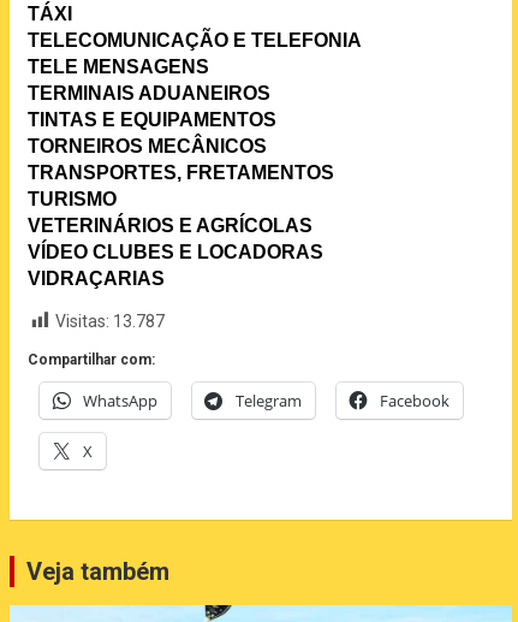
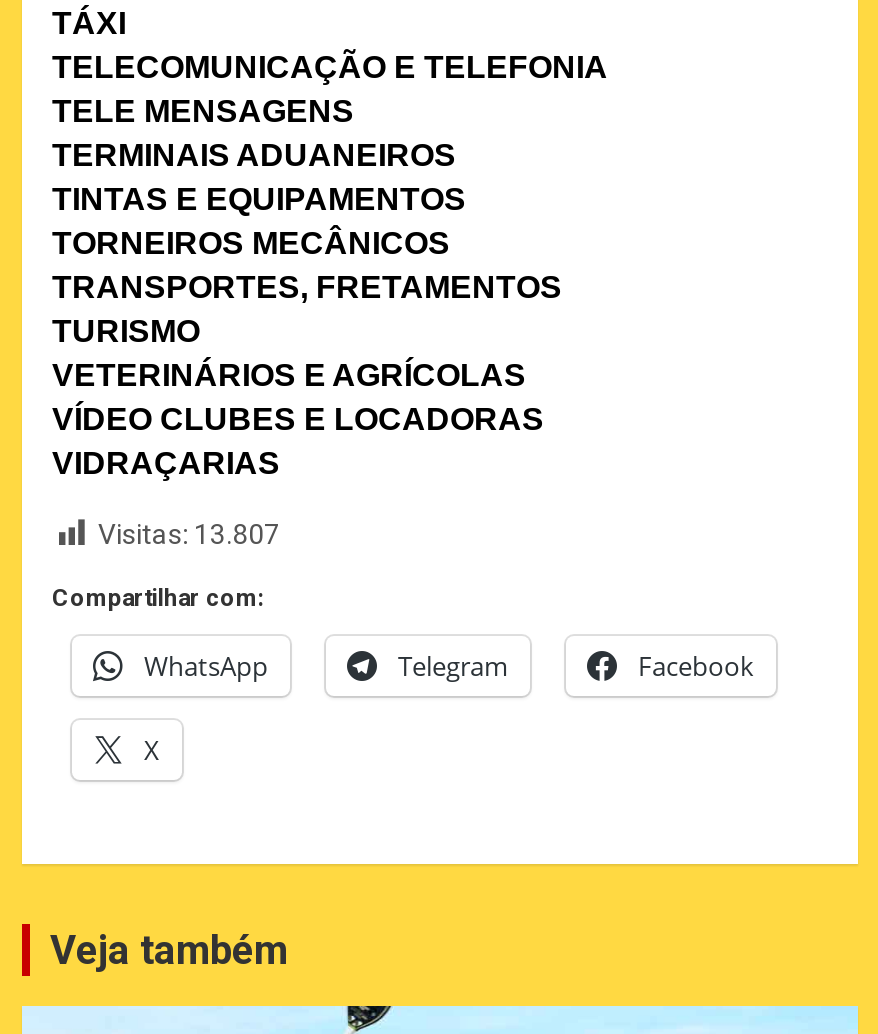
- Visitas: 13.787
+ Visitas: 13.807
